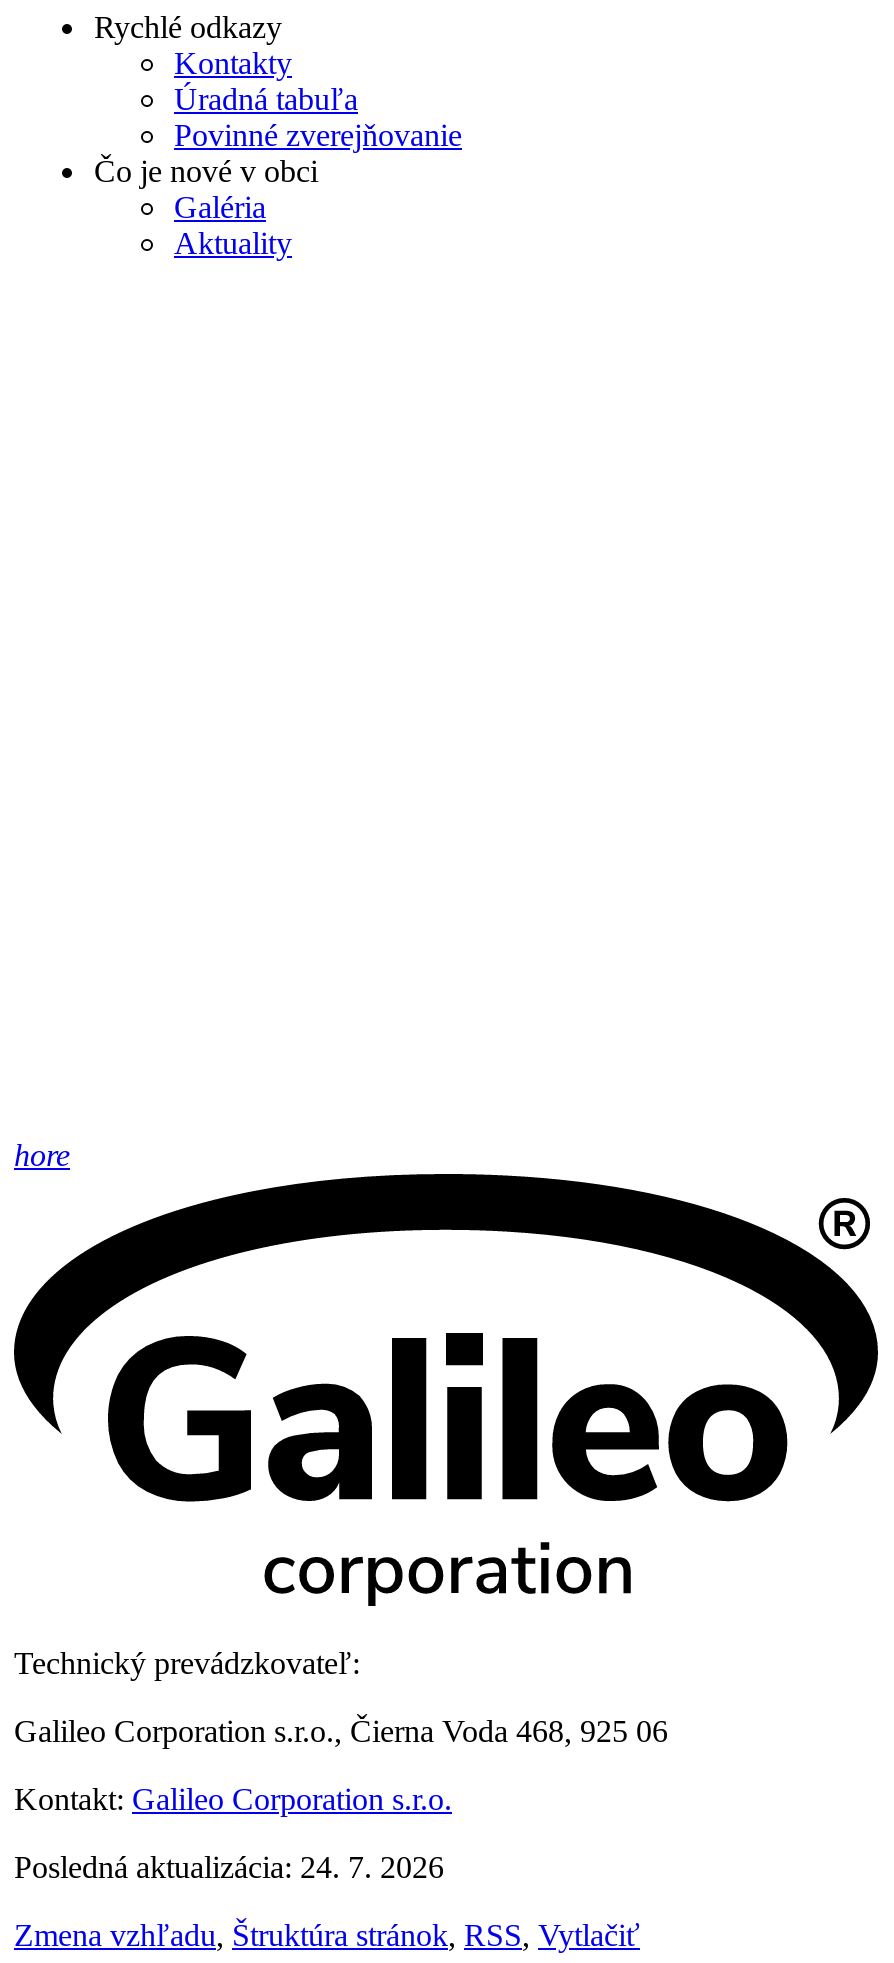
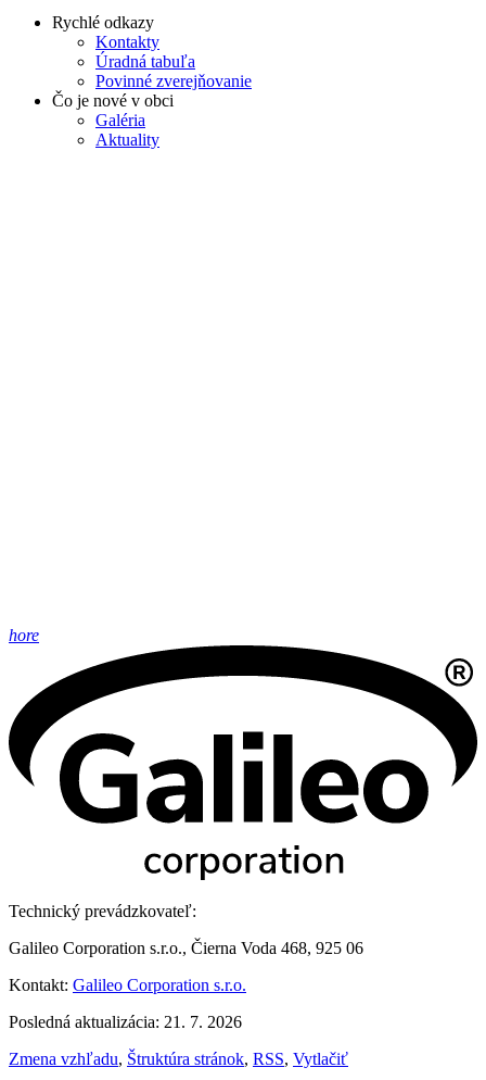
- Posledná aktualizácia: 24. 7. 2026
+ Posledná aktualizácia: 21. 7. 2026
